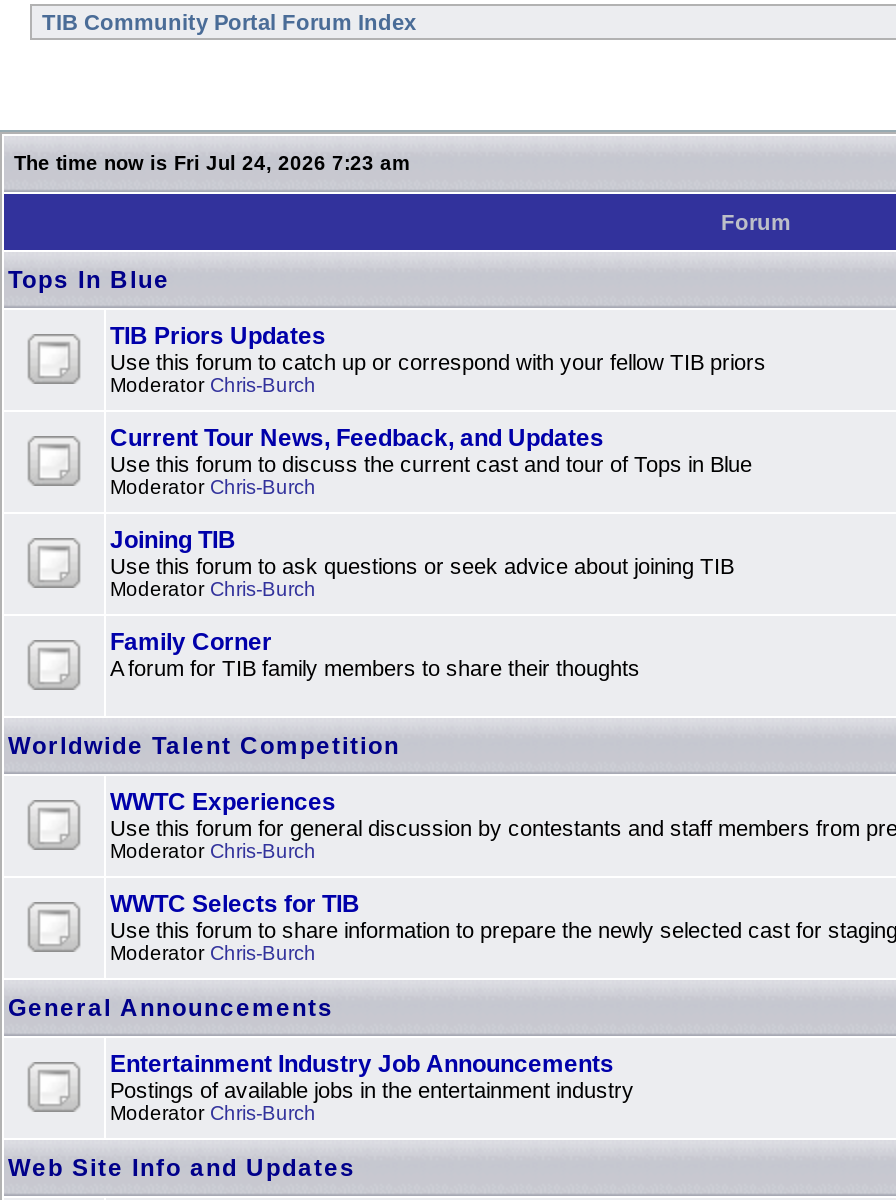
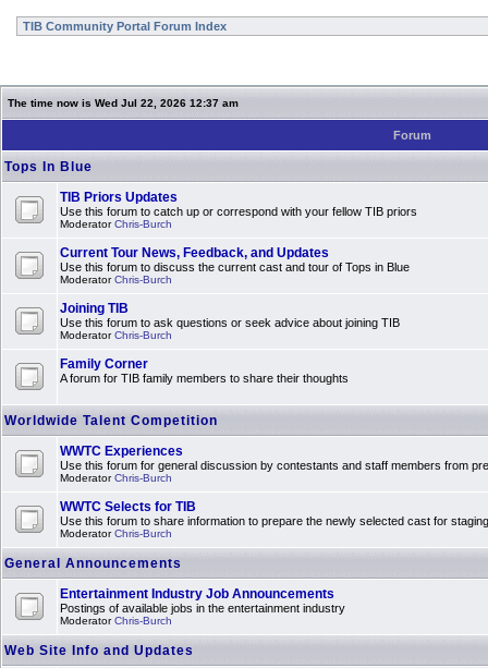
- The time now is Fri Jul 24, 2026 7:23 am
+ The time now is Wed Jul 22, 2026 12:37 am
